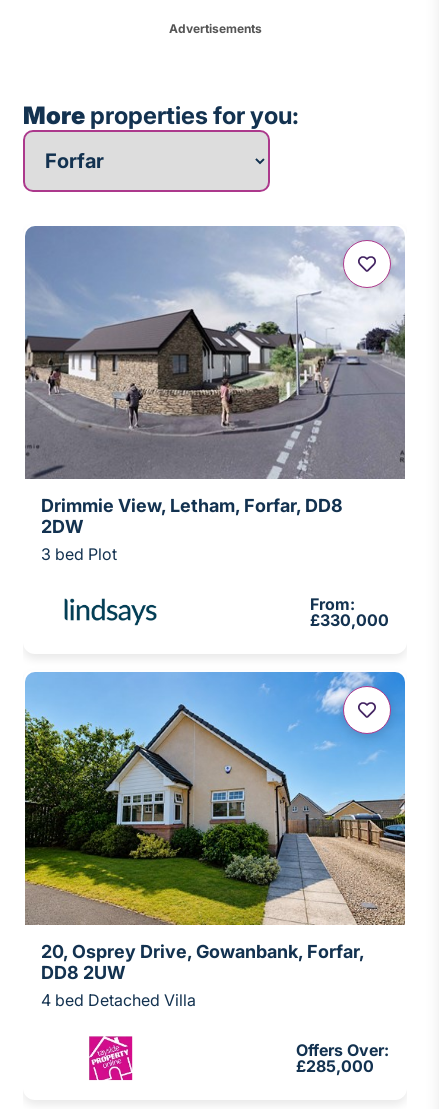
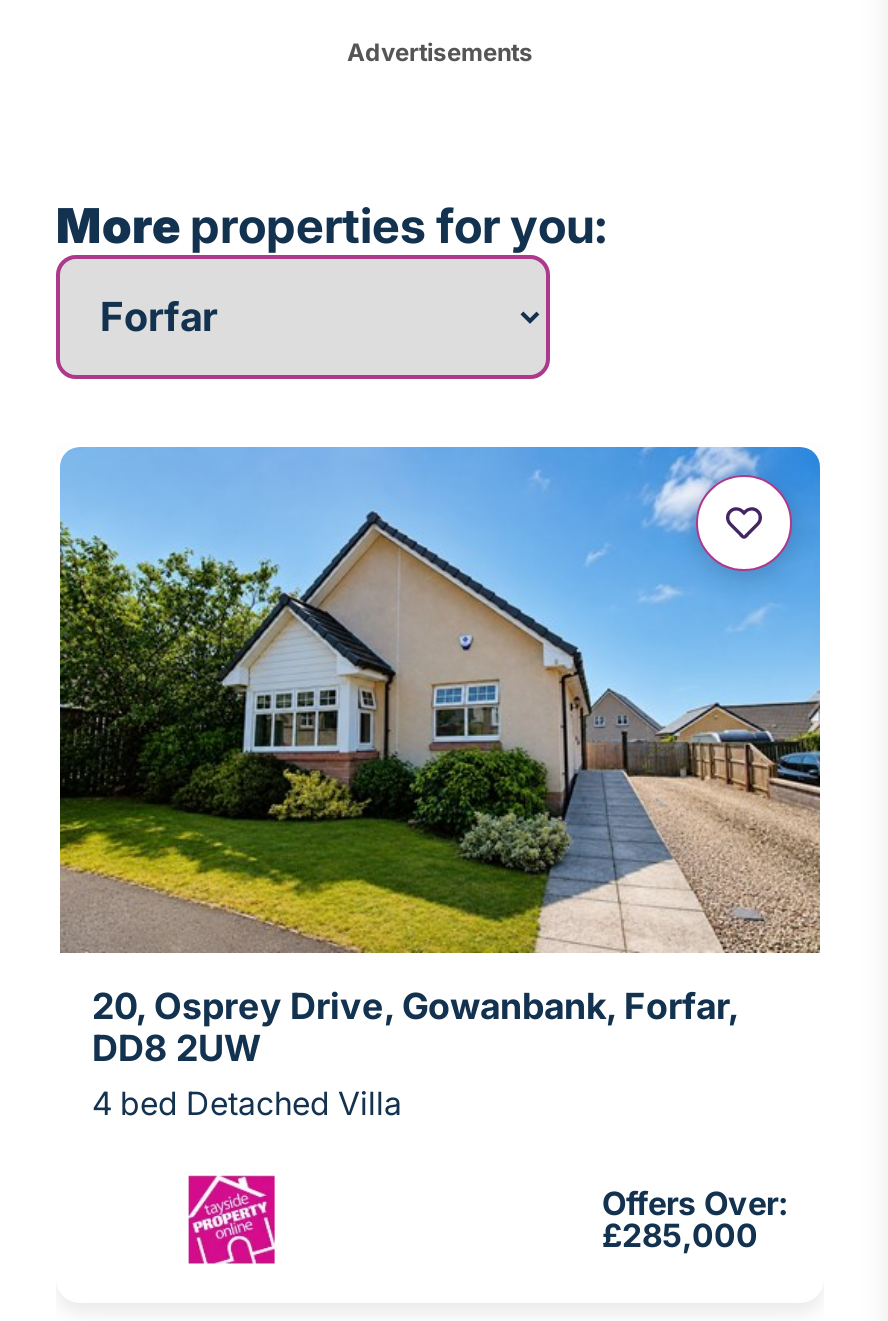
- [image]
- Drimmie View, Letham, Forfar, DD8
- 2DW
- 3 bed Plot
- From:
- £330,000

- [image]
